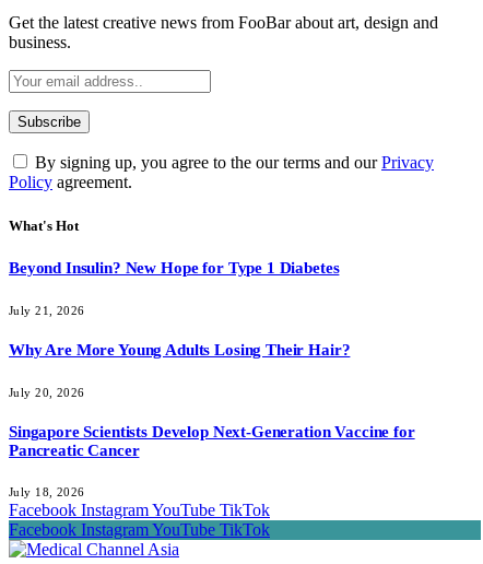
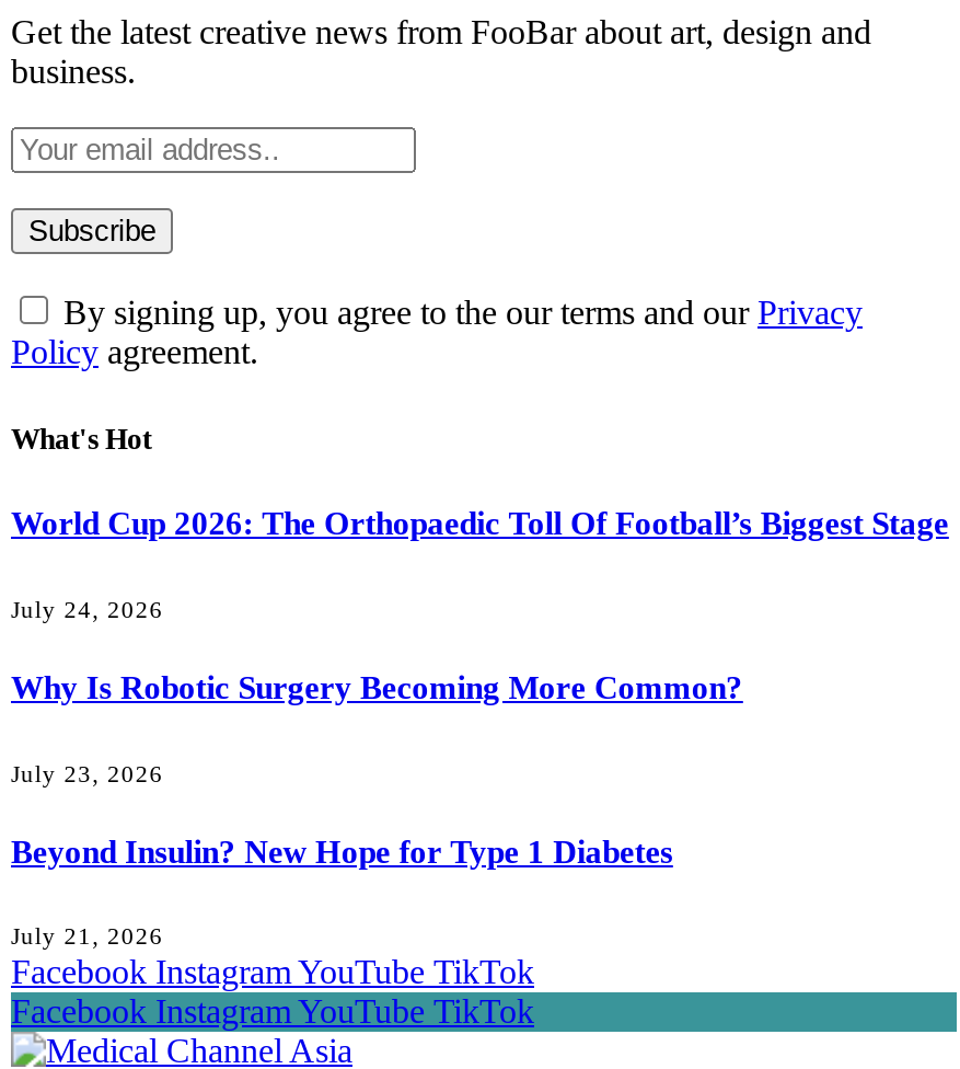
+ World Cup 2026: The Orthopaedic Toll Of Football’s Biggest Stage
+ July 24, 2026
+ Why Is Robotic Surgery Becoming More Common?
+ July 23, 2026

moved down: Beyond Insulin? New Hope for Type 1 Diabetes | July 21, 2026

- Why Are More Young Adults Losing Their Hair?
- July 20, 2026
- Singapore Scientists Develop Next-Generation Vaccine for
- Pancreatic Cancer
- July 18, 2026
